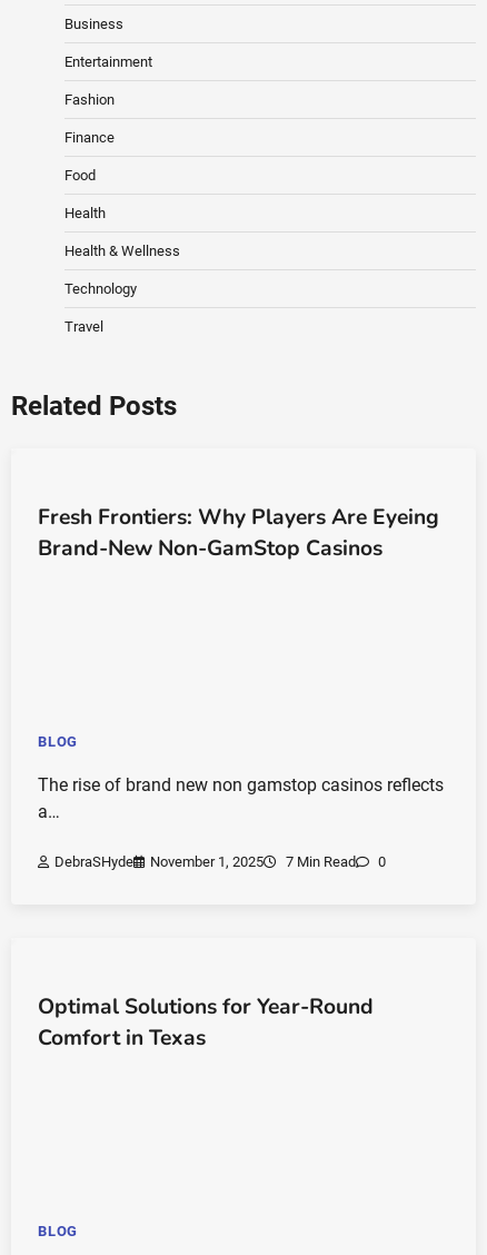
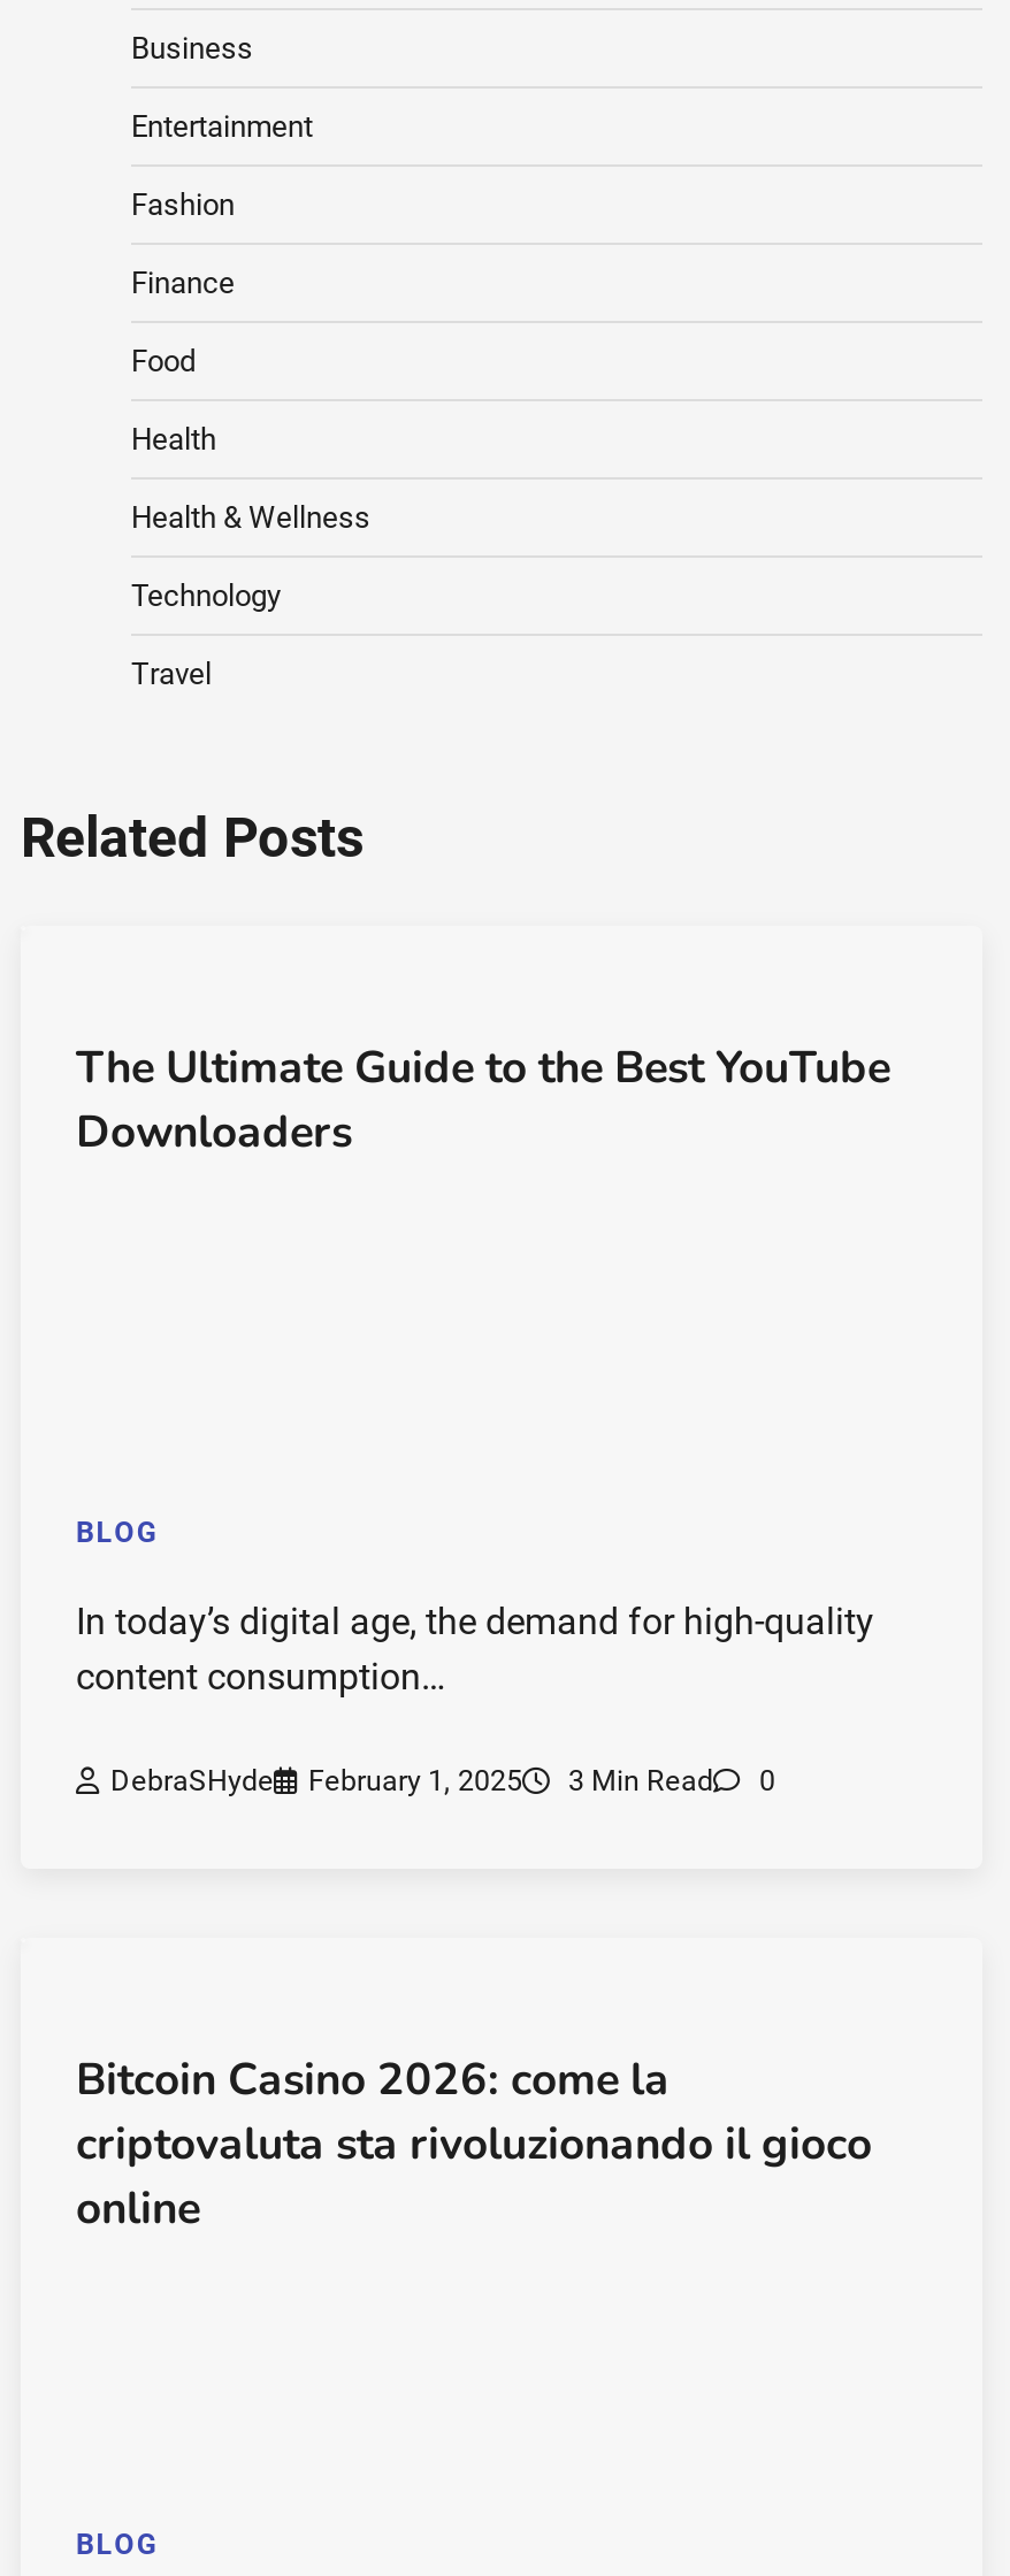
- Fresh Frontiers: Why Players Are Eyeing
- Brand-New Non-GamStop Casinos
+ The Ultimate Guide to the Best YouTube
+ Downloaders

- The rise of brand new non gamstop casinos reflects
- a…
+ In today’s digital age, the demand for high-quality
+ content consumption…

- November 1, 2025
- 7 Min Read
+ February 1, 2025
+ 3 Min Read

- Optimal Solutions for Year-Round
- Comfort in Texas
+ Bitcoin Casino 2026: come la
+ criptovaluta sta rivoluzionando il gioco
+ online
